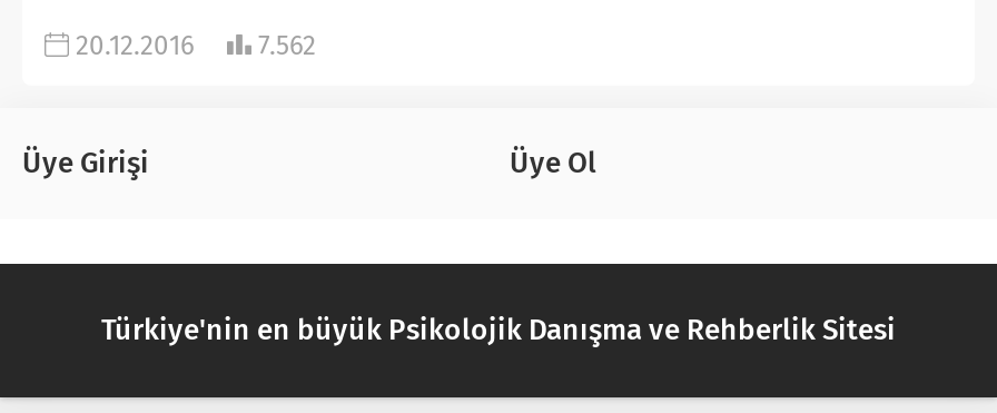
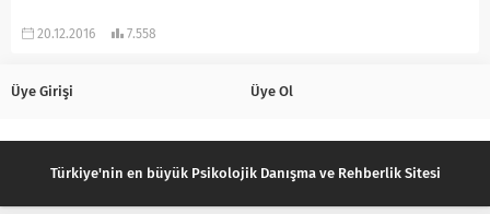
- 7.562
+ 7.558
